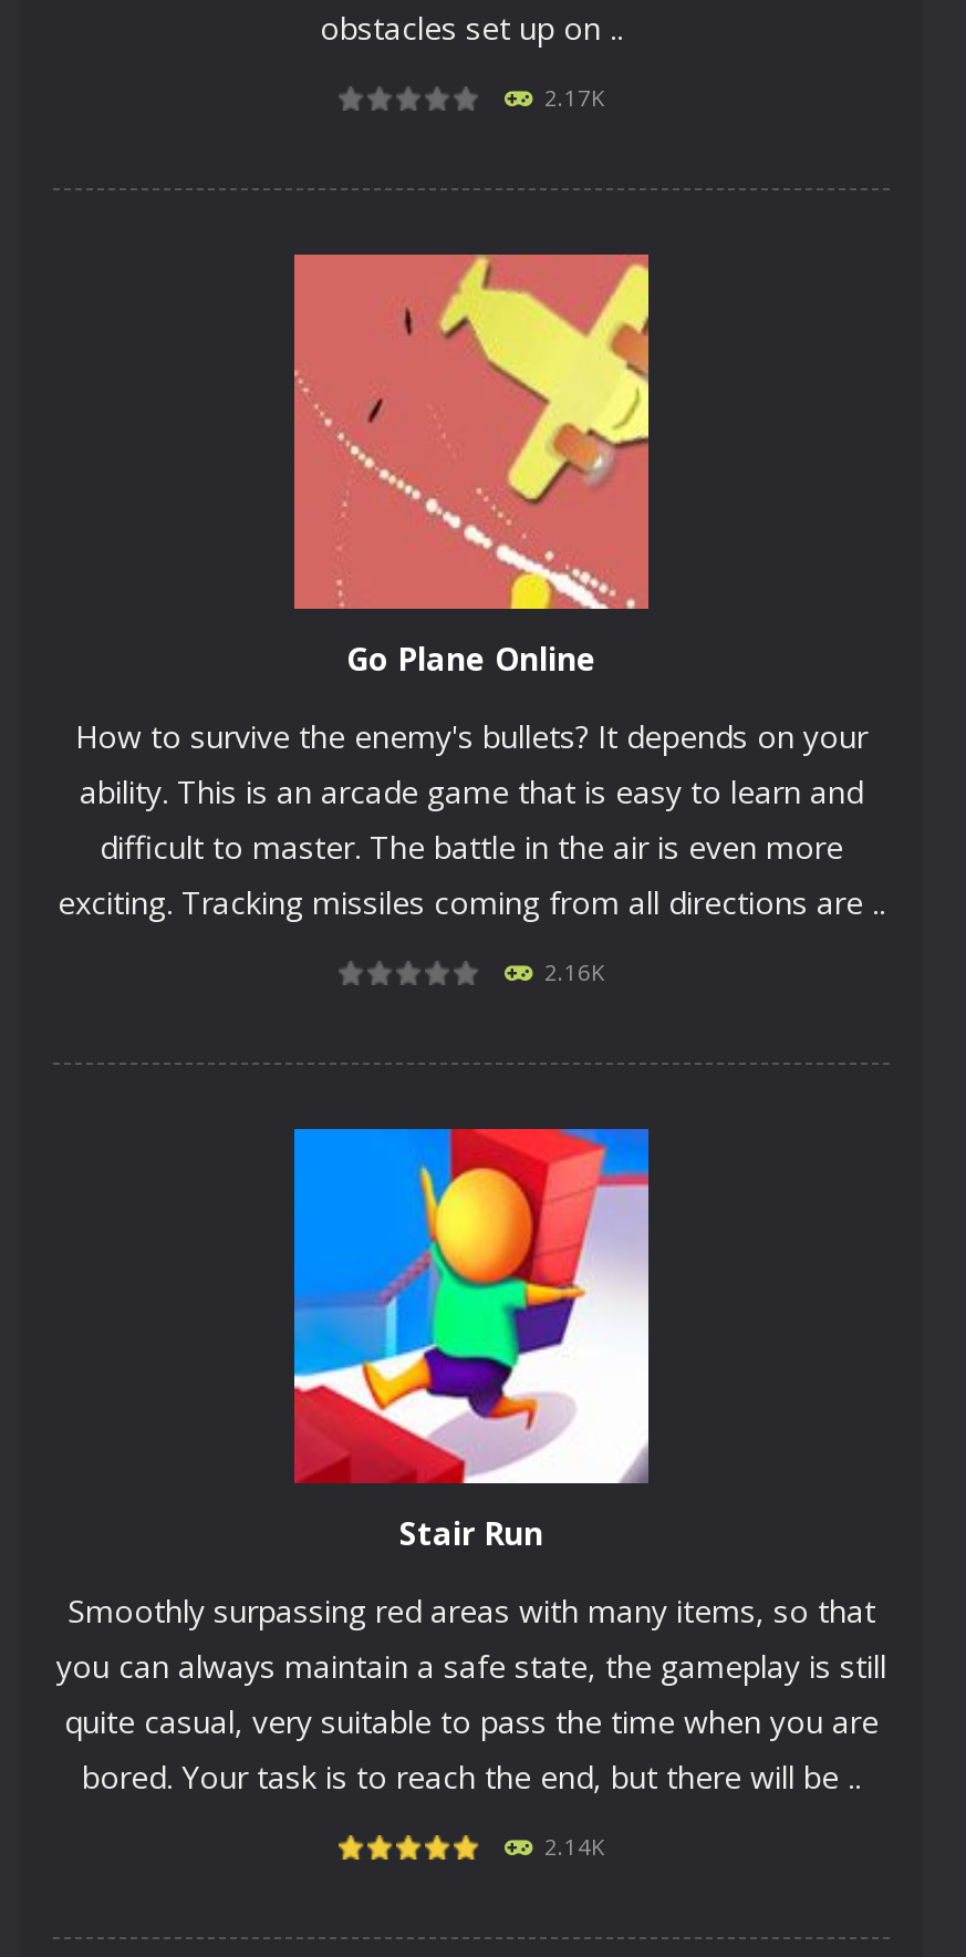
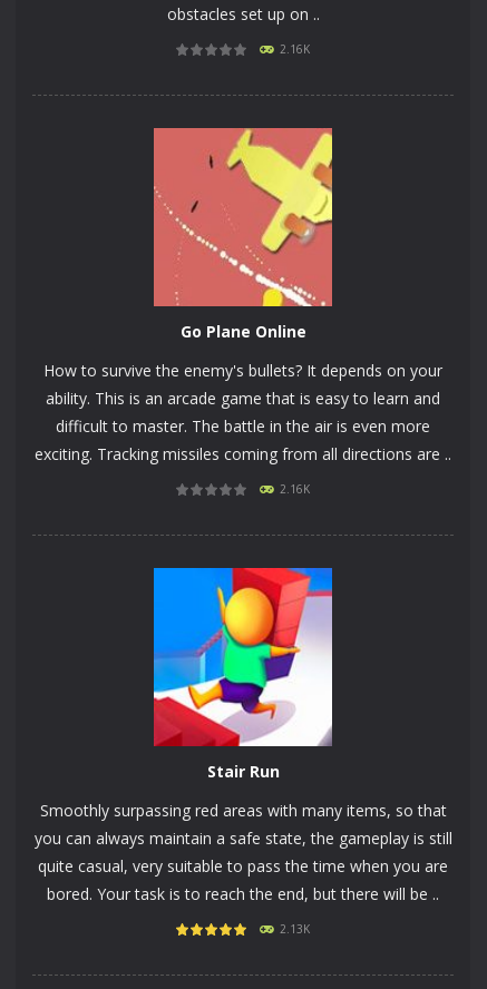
- 2.17K
+ 2.16K

- 2.14K
+ 2.13K
